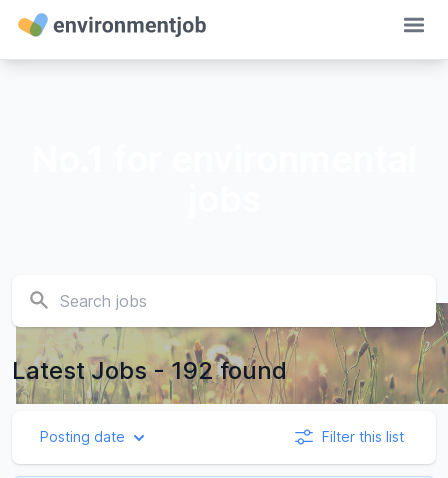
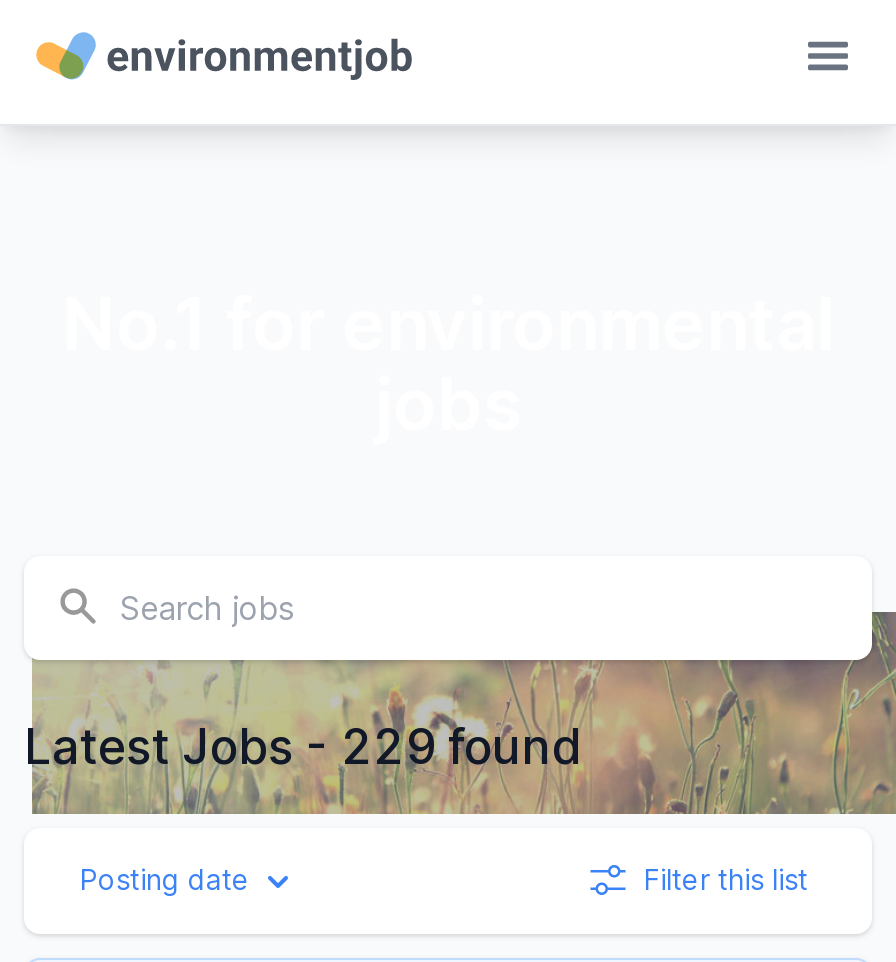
- Latest Jobs - 192 found
+ Latest Jobs - 229 found
